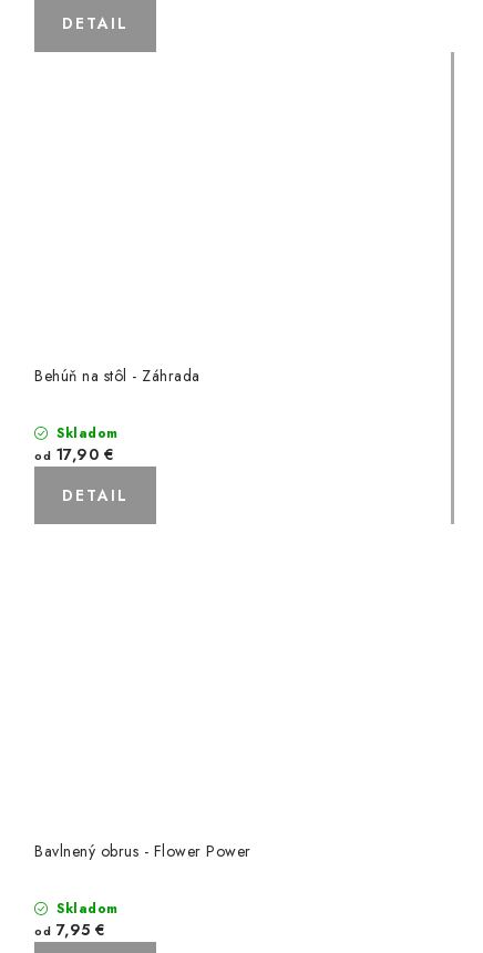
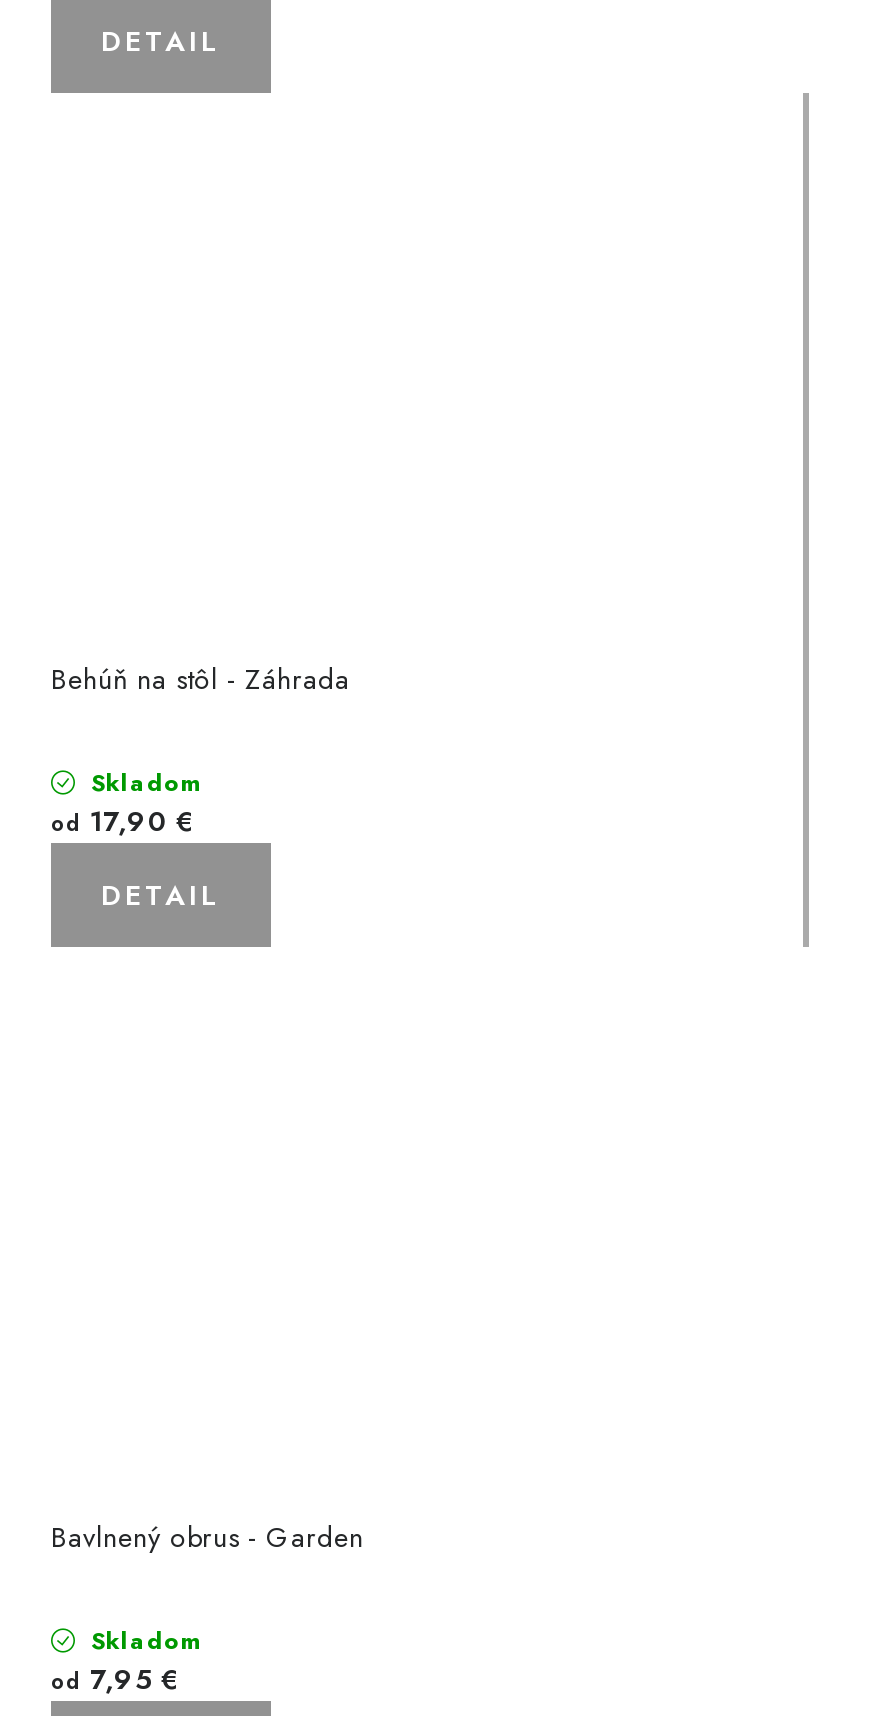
- Bavlnený obrus - Flower Power
+ Bavlnený obrus - Garden
